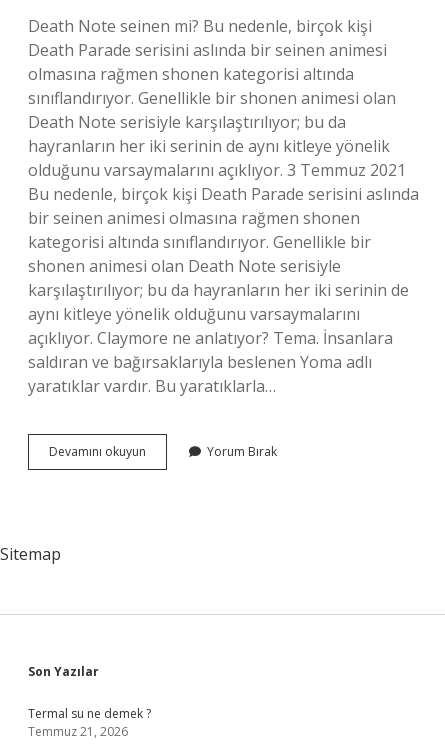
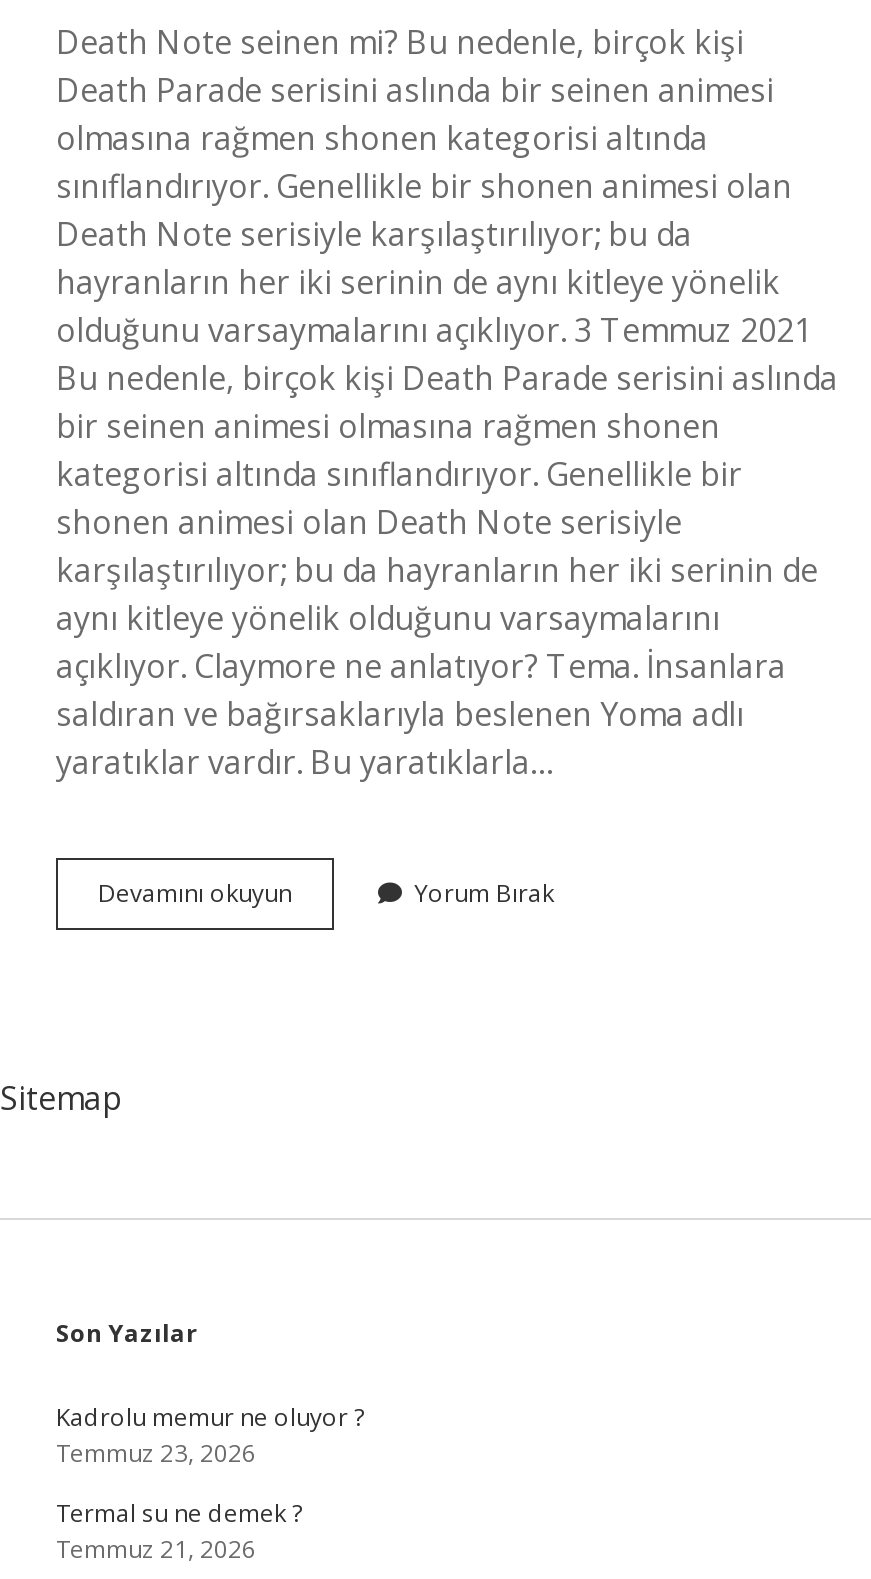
+ Kadrolu memur ne oluyor ?
+ Temmuz 23, 2026
